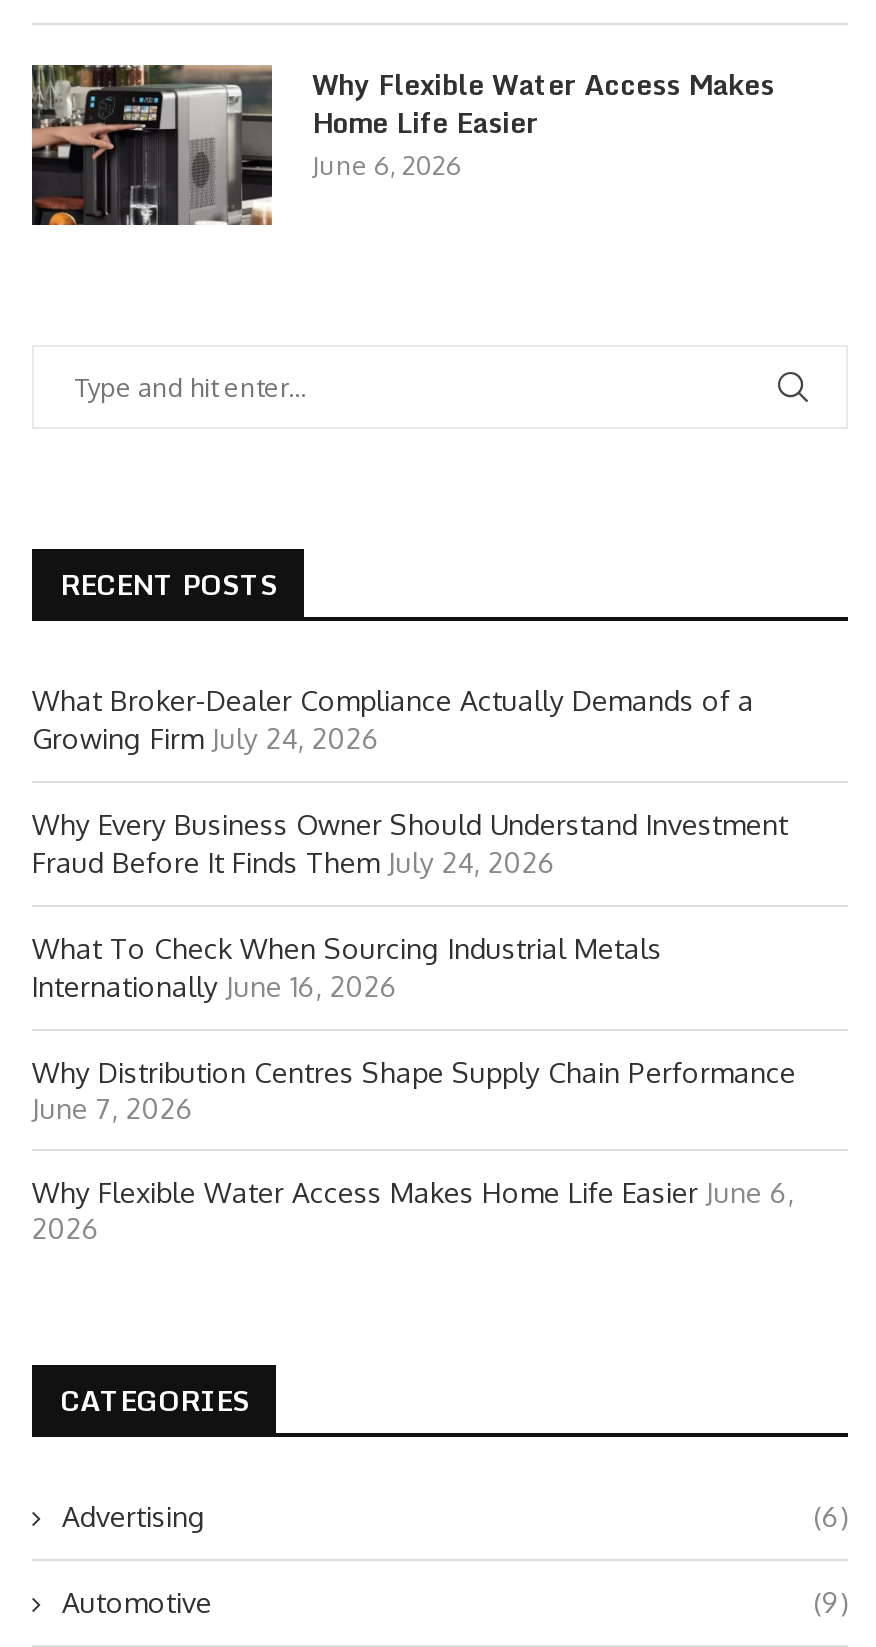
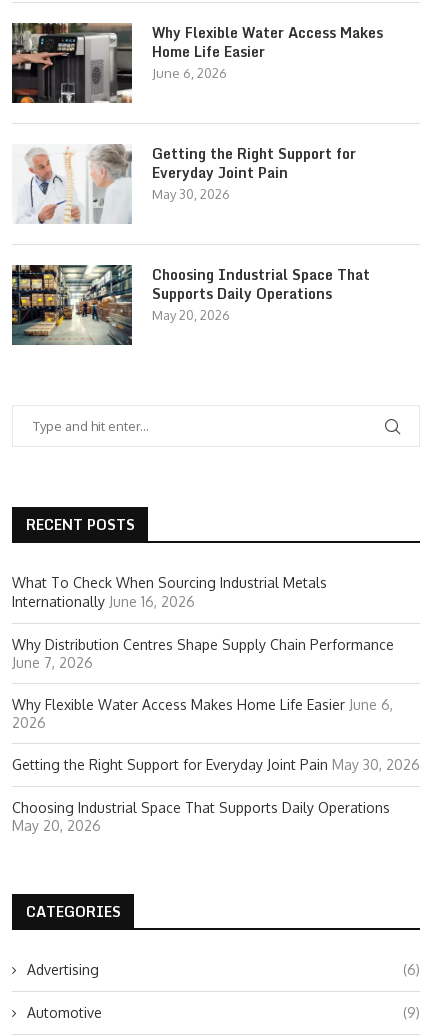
+ [image]
+ Choosing Industrial Space That
+ Supports Daily Operations
+ May 20, 2026

+ [image]
+ Getting the Right Support for
+ Everyday Joint Pain
+ May 30, 2026

moved down: RECENT POSTS

- What Broker-Dealer Compliance Actually Demands of a
- Growing Firm July 24, 2026
- Why Every Business Owner Should Understand Investment
- Fraud Before It Finds Them July 24, 2026

+ Getting the Right Support for Everyday Joint Pain May 30, 2026
+ Choosing Industrial Space That Supports Daily Operations
+ May 20, 2026
